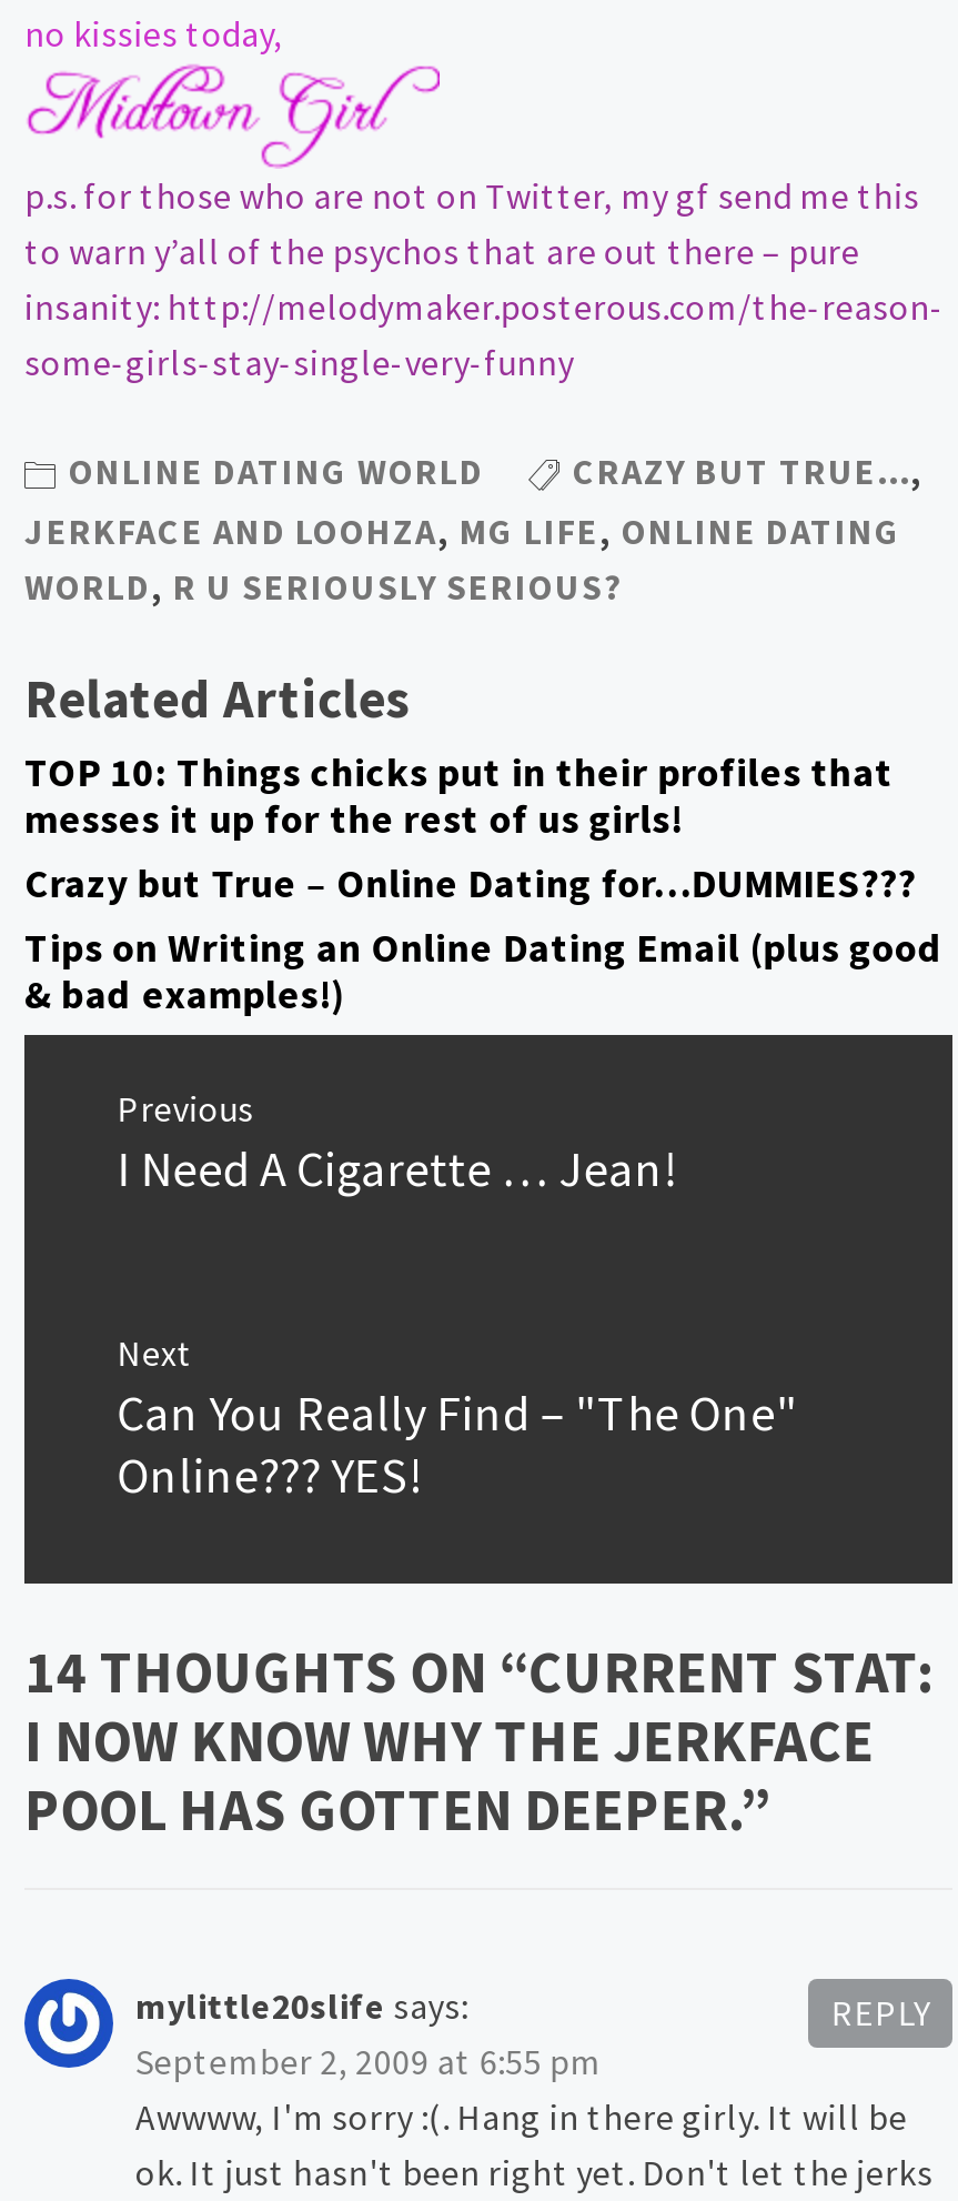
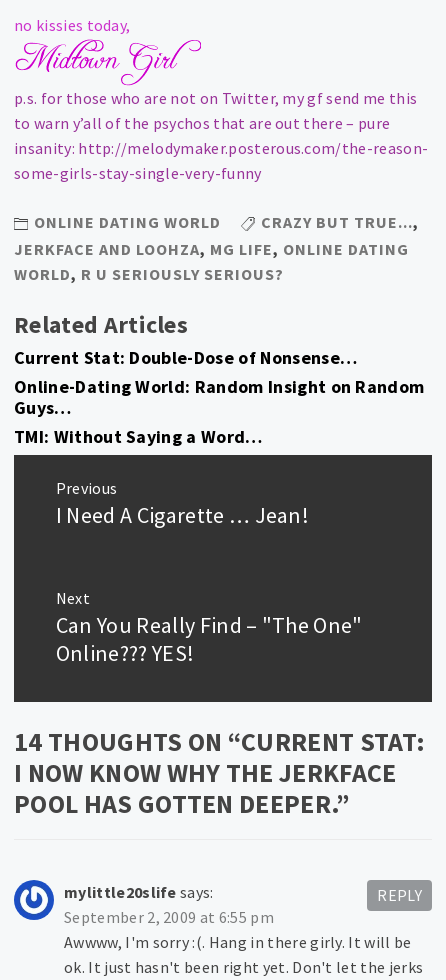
- TOP 10: Things chicks put in their profiles that
- messes it up for the rest of us girls!
- Crazy but True – Online Dating for…DUMMIES???
- Tips on Writing an Online Dating Email (plus good
- & bad examples!)
+ Current Stat: Double-Dose of Nonsense…
+ Online-Dating World: Random Insight on Random
+ Guys…
+ TMI: Without Saying a Word…
